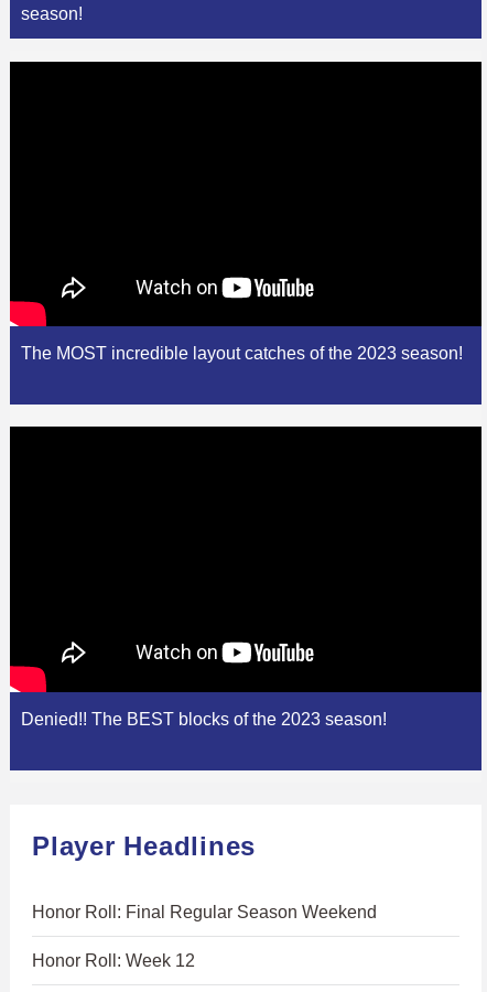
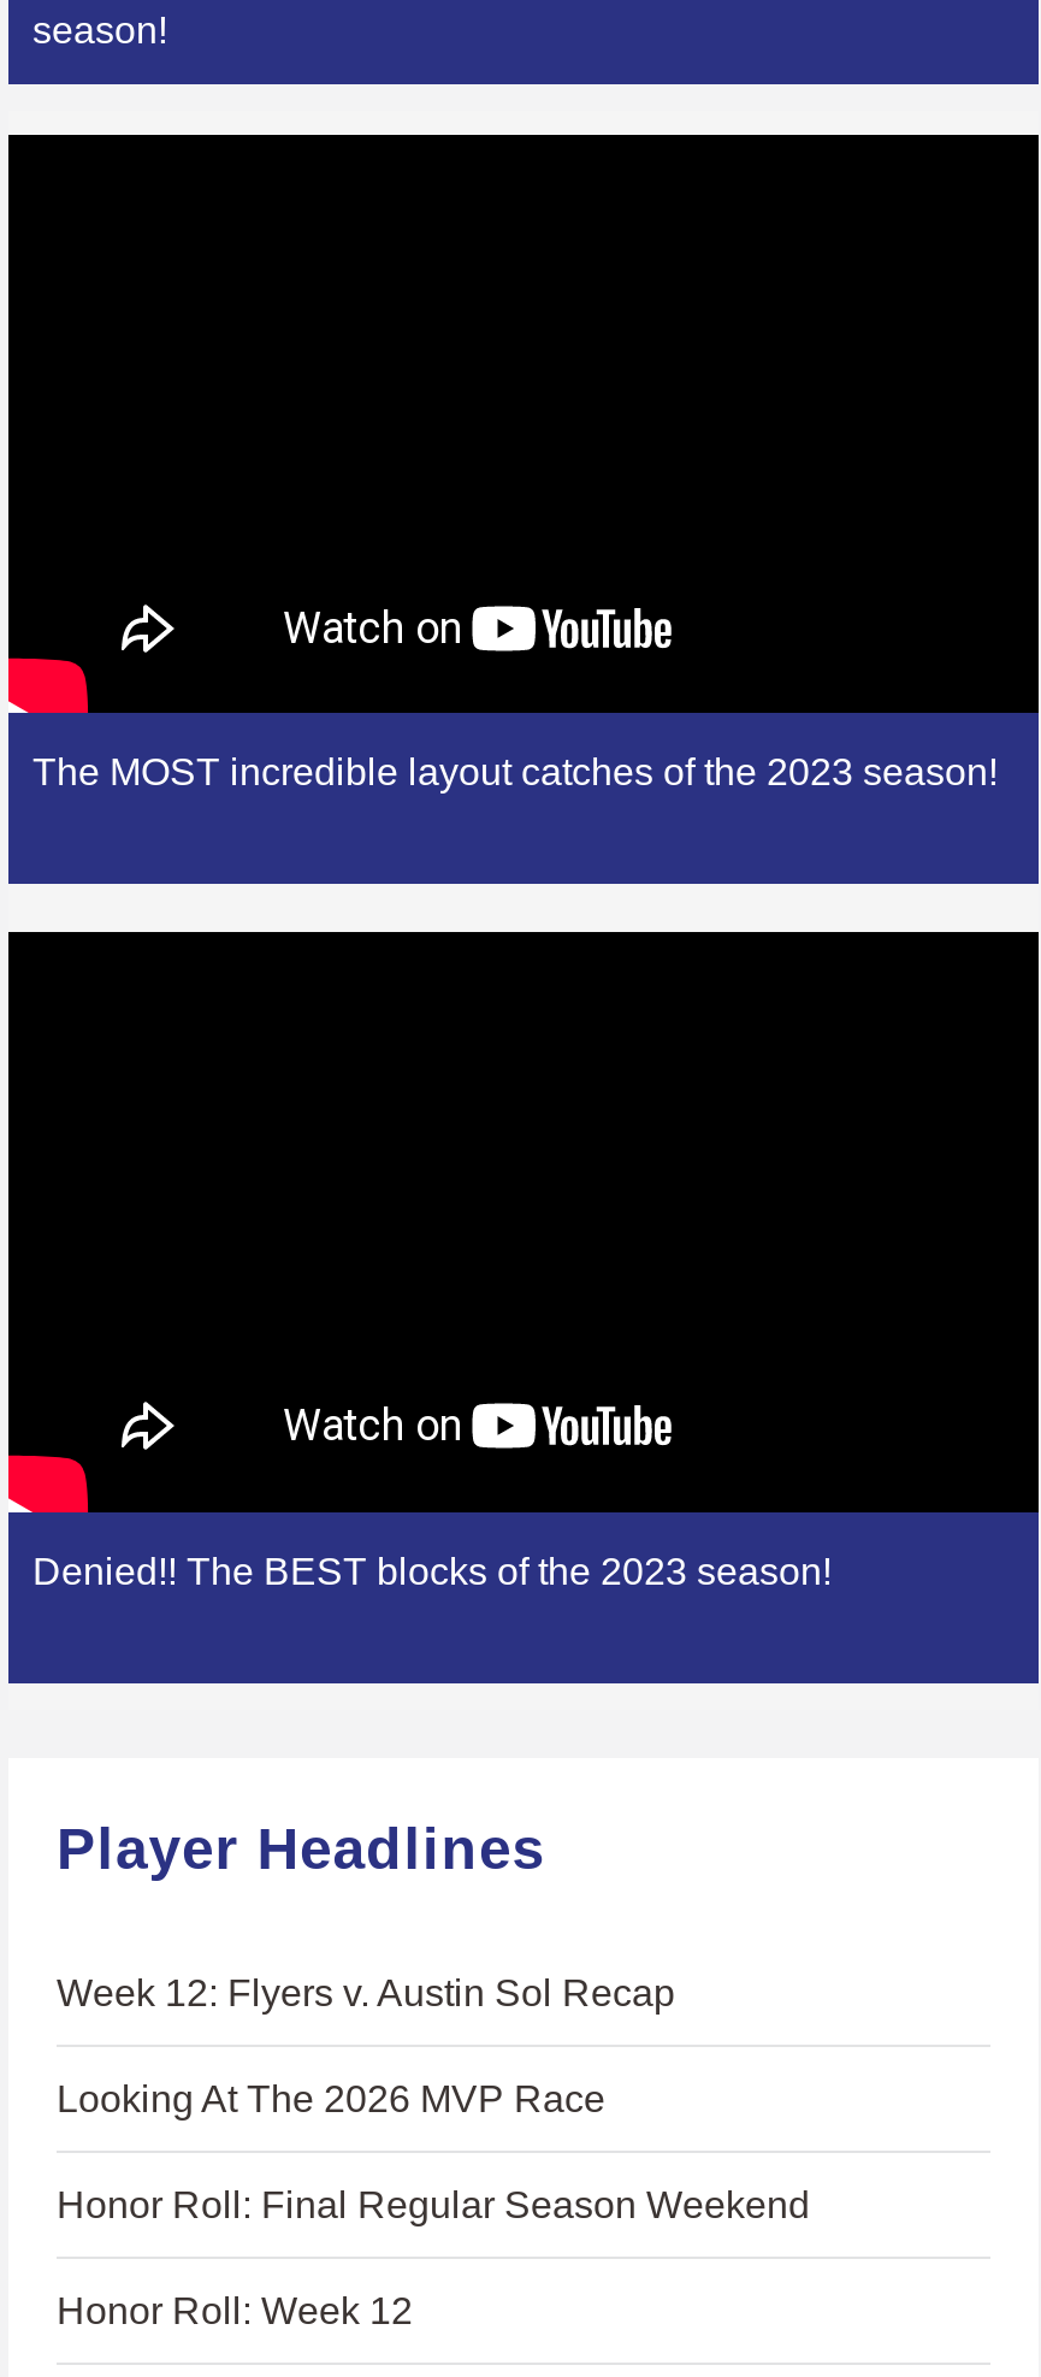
+ Week 12: Flyers v. Austin Sol Recap
+ Looking At The 2026 MVP Race
